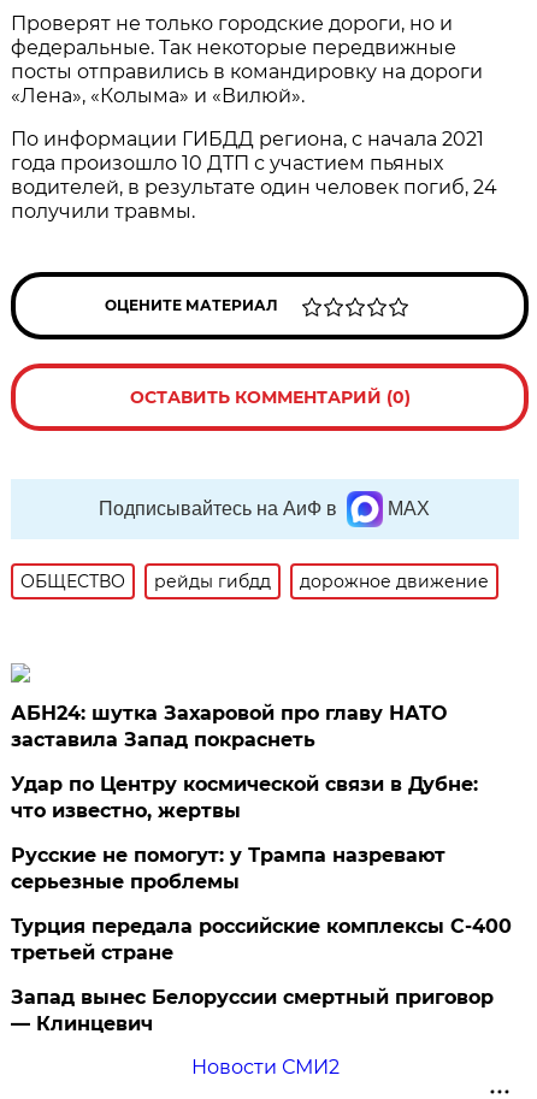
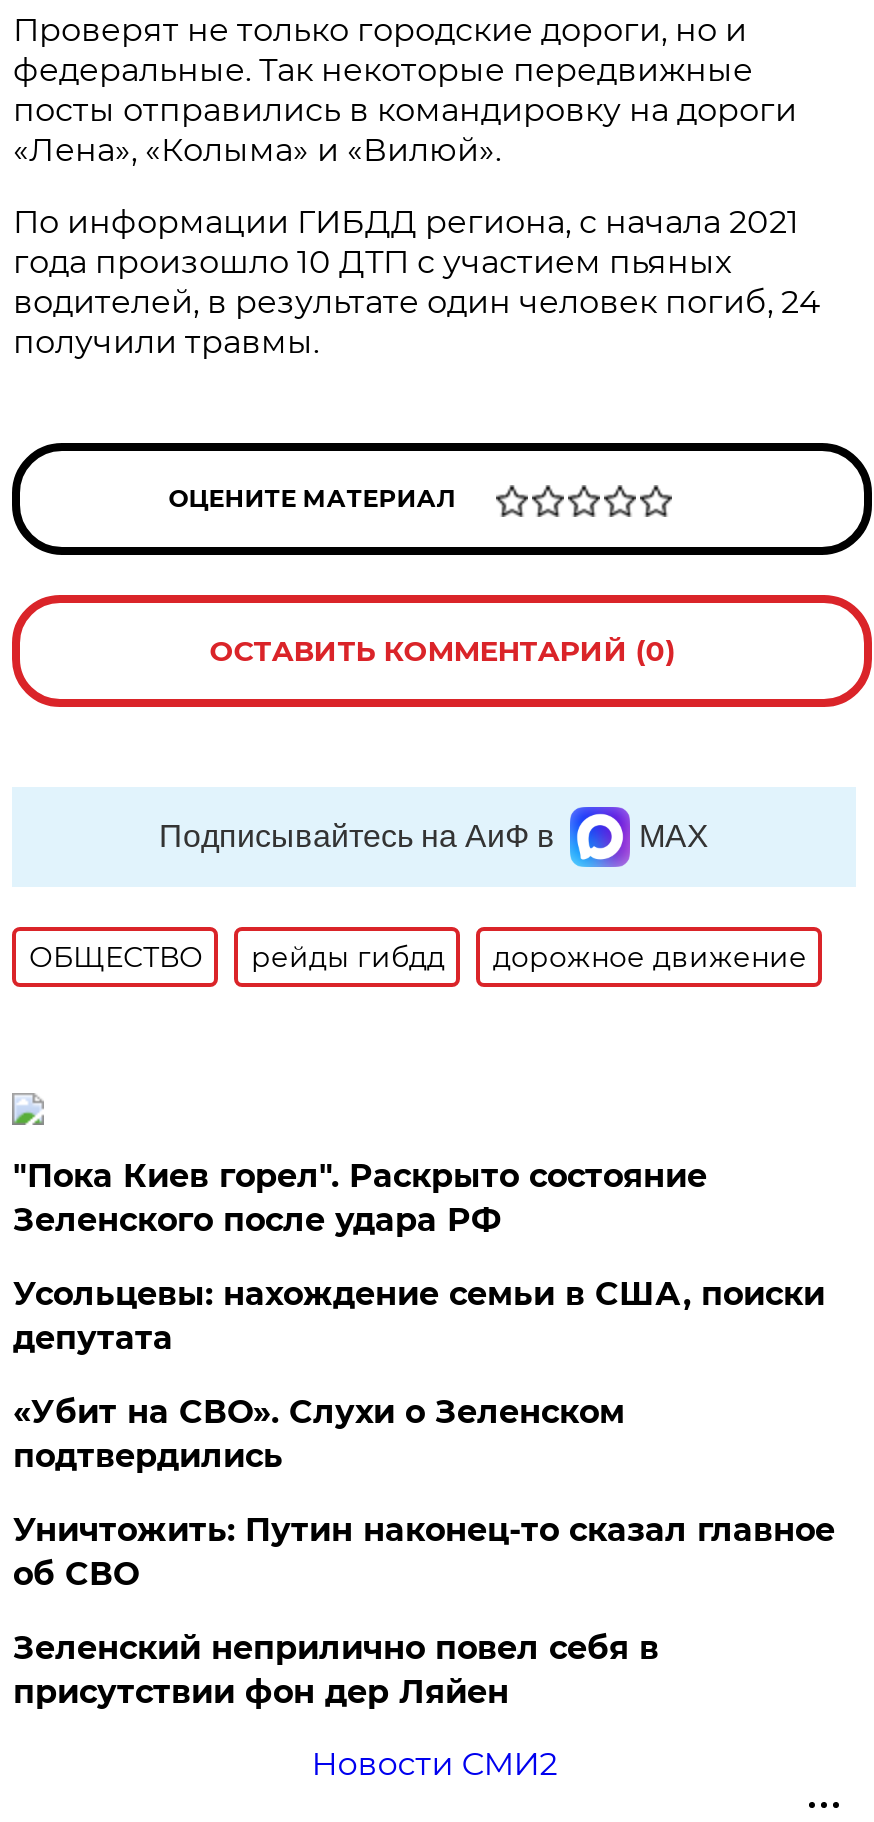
- АБН24: шутка Захаровой про главу НАТО
- заставила Запад покраснеть
+ "Пока Киев горел". Раскрыто состояние
+ Зеленского после удара РФ

- Удар по Центру космической связи в Дубне:
- что известно, жертвы
+ Усольцевы: нахождение семьи в США, поиски
+ депутата

- Русские не помогут: у Трампа назревают
- серьезные проблемы
+ «Убит на СВО». Слухи о Зеленском
+ подтвердились

- Турция передала российские комплексы С-400
- третьей стране
+ Уничтожить: Путин наконец-то сказал главное
+ об СВО

- Запад вынес Белоруссии смертный приговор
- — Клинцевич
+ Зеленский неприлично повел cебя в
+ присутствии фон дер Ляйен
